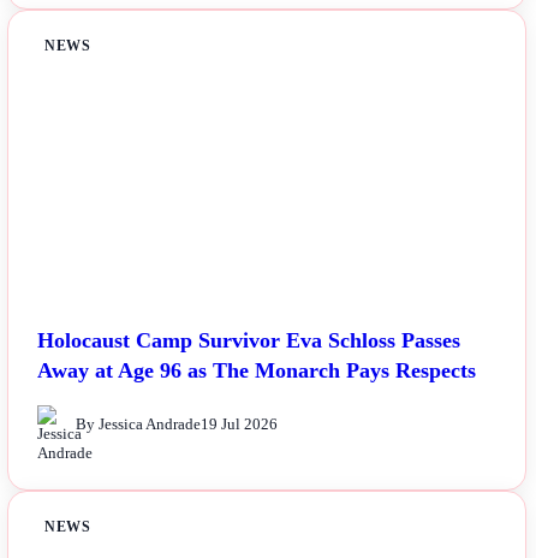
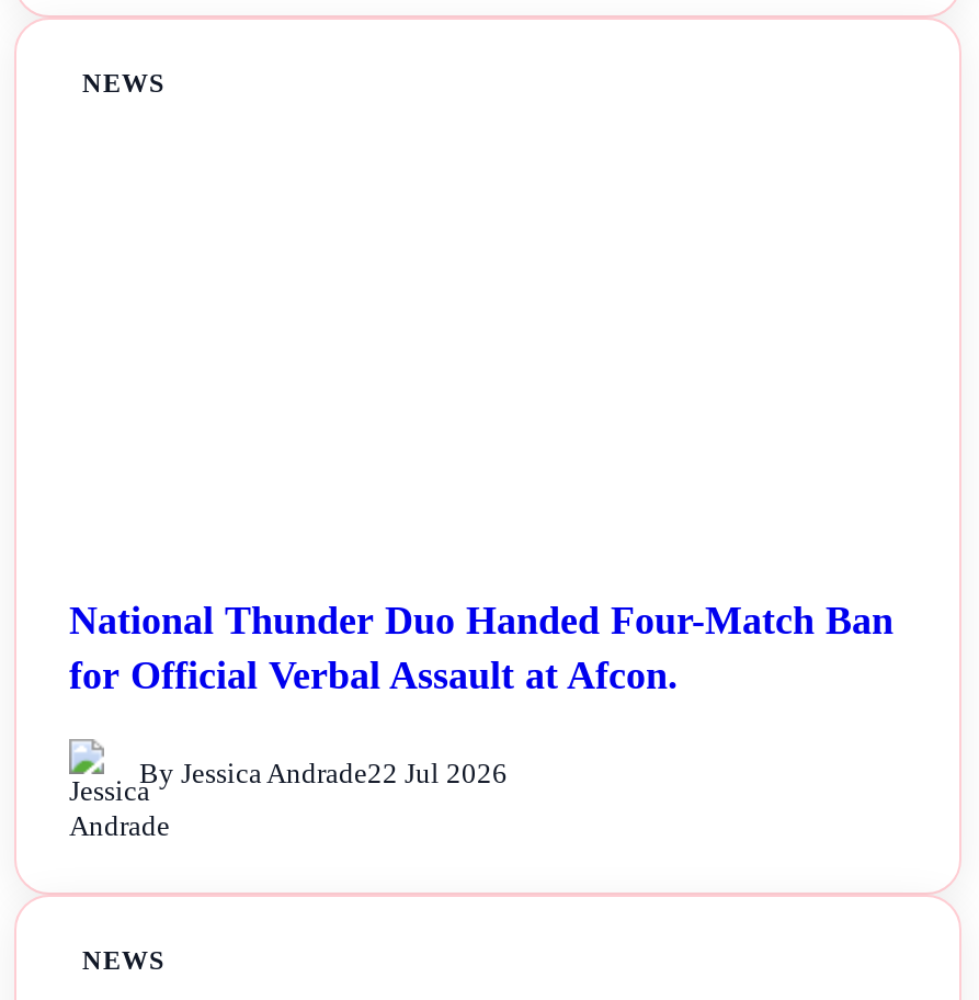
- Holocaust Camp Survivor Eva Schloss Passes
- Away at Age 96 as The Monarch Pays Respects
+ National Thunder Duo Handed Four-Match Ban
+ for Official Verbal Assault at Afcon.

- By Jessica Andrade19 Jul 2026
+ By Jessica Andrade22 Jul 2026
